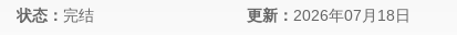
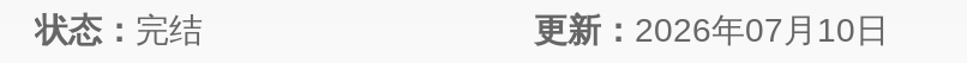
- 更新：2026年07月18日
+ 更新：2026年07月10日
